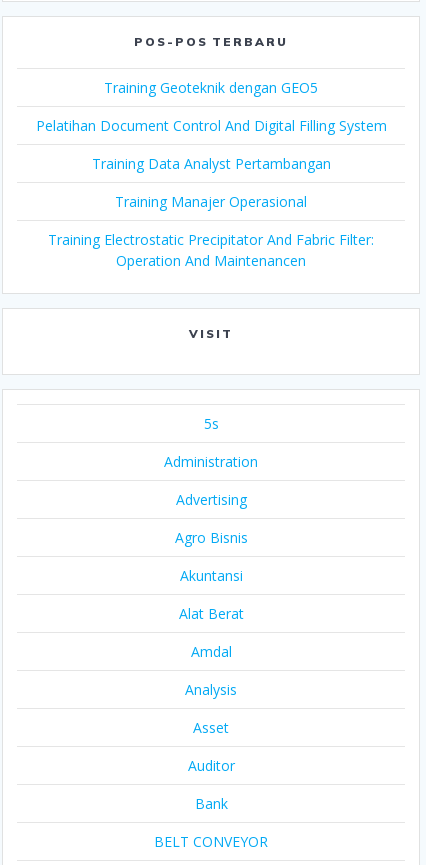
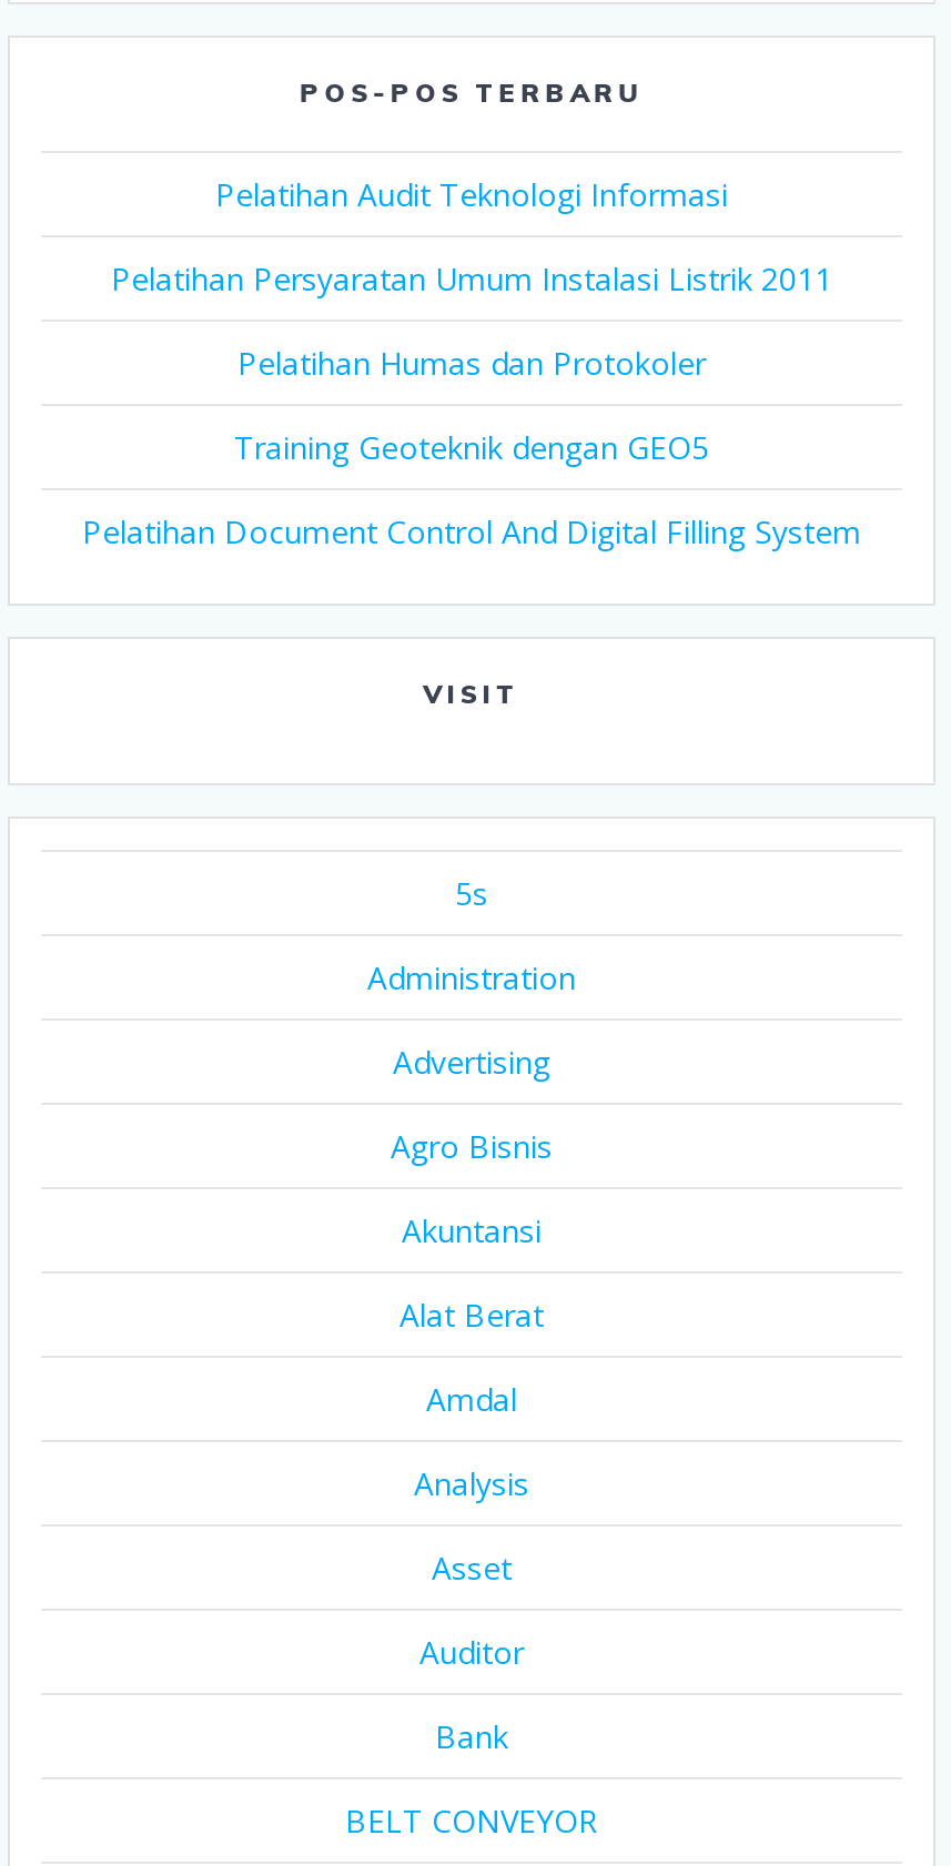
+ Pelatihan Audit Teknologi Informasi
+ Pelatihan Persyaratan Umum Instalasi Listrik 2011
+ Pelatihan Humas dan Protokoler

moved down: Training Geoteknik dengan GEO5 | Pelatihan Document Control And Digital Filling System

- Training Data Analyst Pertambangan
- Training Manajer Operasional
- Training Electrostatic Precipitator And Fabric Filter:
- Operation And Maintenancen
